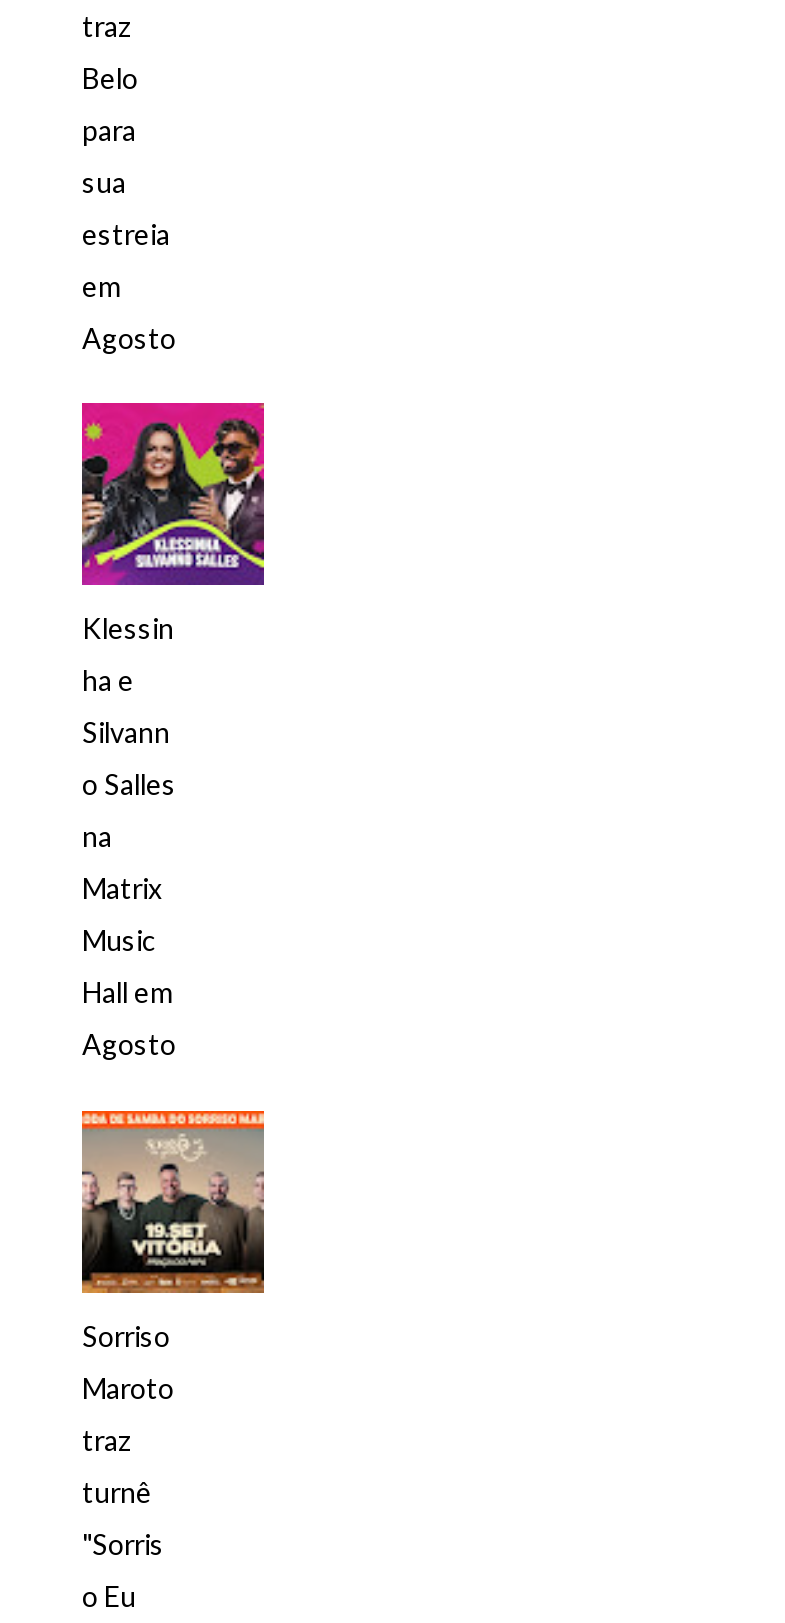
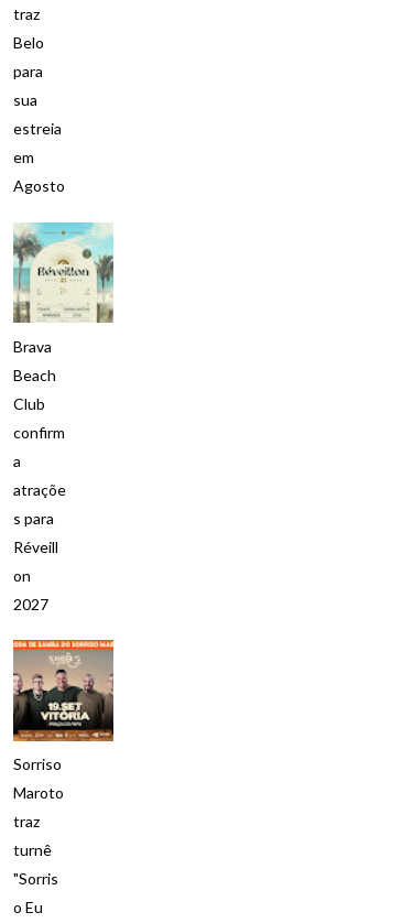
- [image]
- Klessin
- ha e
- Silvann
- o Salles
- na
- Matrix
- Music
- Hall em
- Agosto
+ [image]
+ Brava
+ Beach
+ Club
+ confirm
+ a
+ atraçõe
+ s para
+ Réveill
+ on
+ 2027
